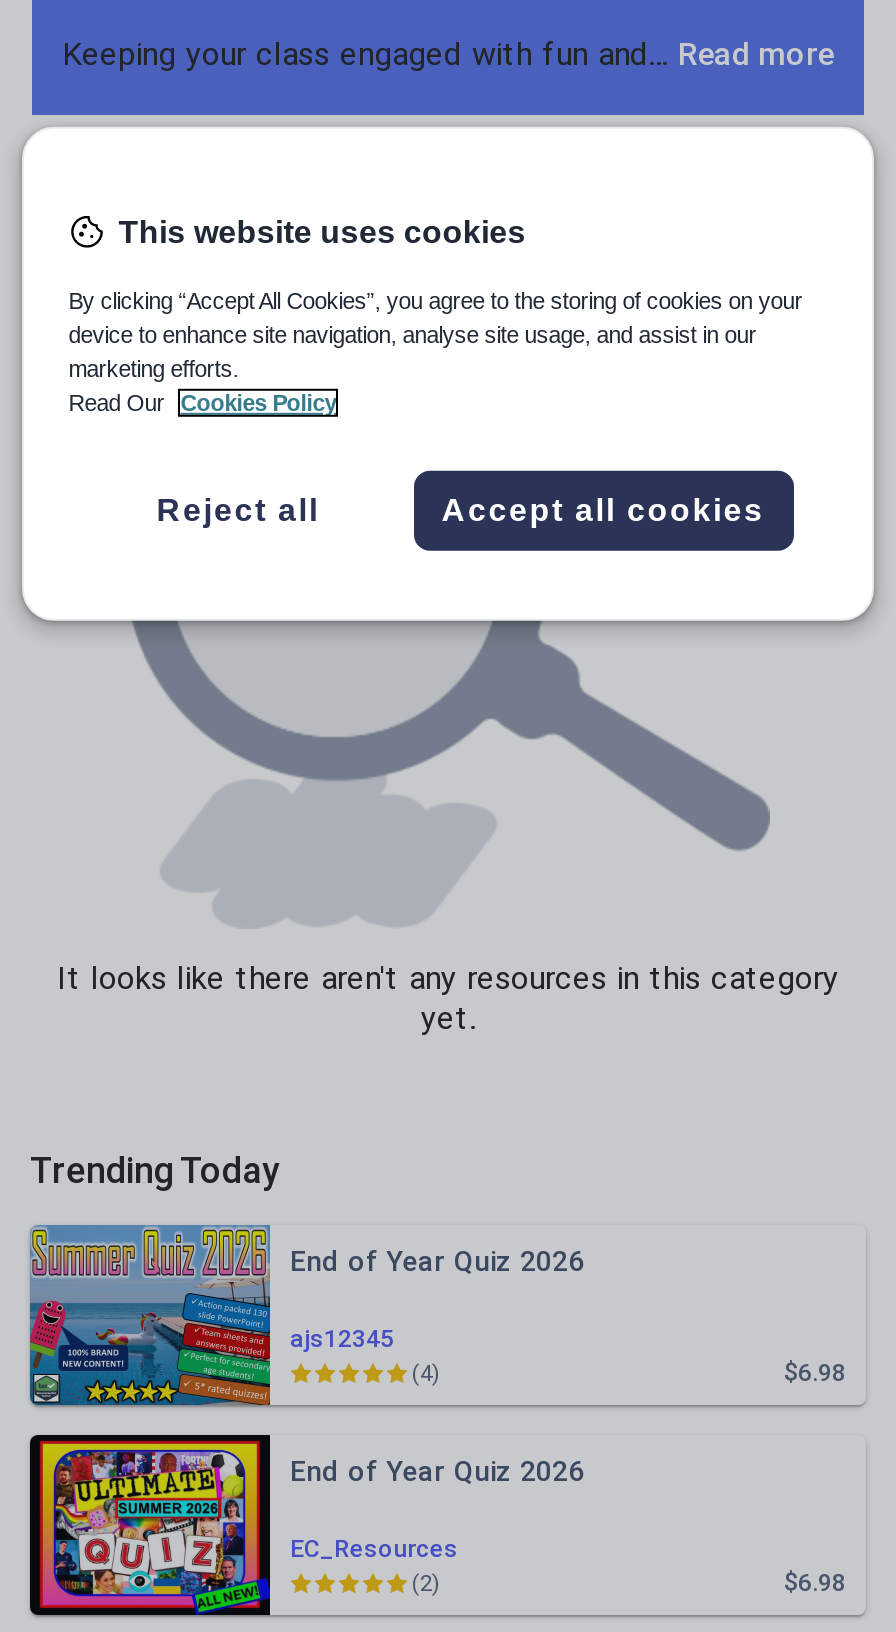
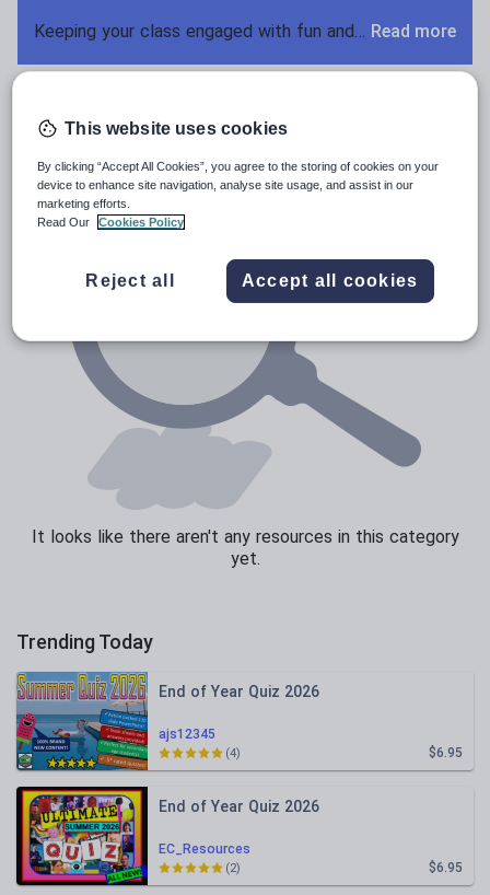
- $6.98
+ $6.95

- $6.98
+ $6.95
